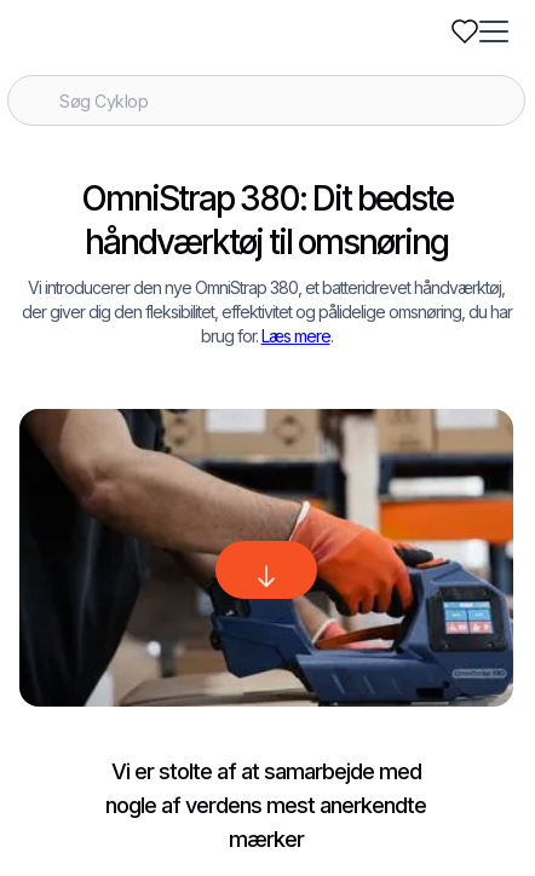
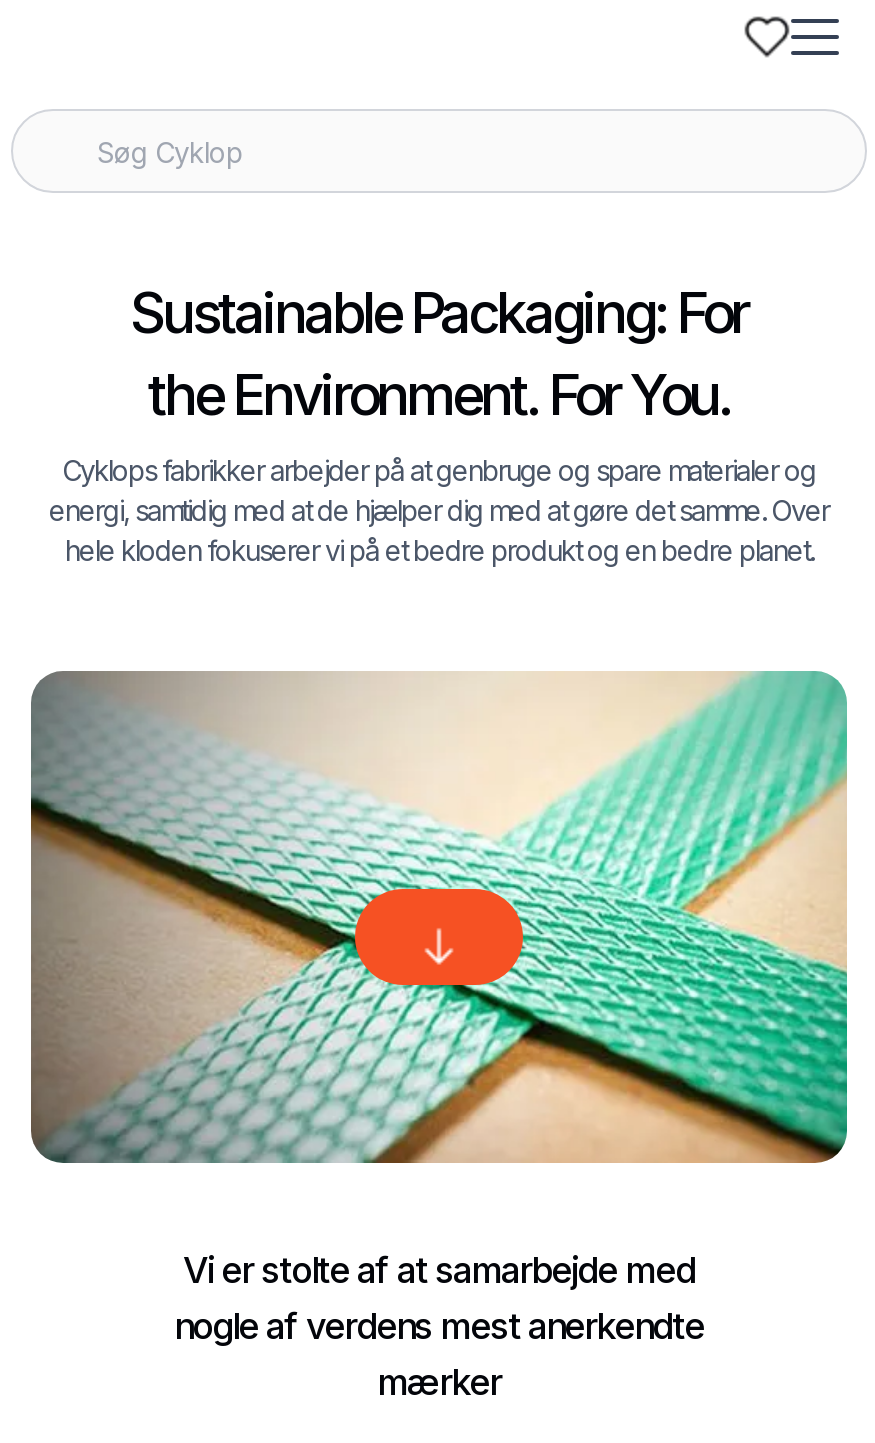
- OmniStrap 380: Dit bedste
- håndværktøj til omsnøring
- Vi introducerer den nye OmniStrap 380, et batteridrevet håndværktøj,
- der giver dig den fleksibilitet, effektivitet og pålidelige omsnøring, du har
- brug for. Læs mere
+ Sustainable Packaging: For
+ the Environment. For You.
+ Cyklops fabrikker arbejder på at genbruge og spare materialer og
+ energi, samtidig med at de hjælper dig med at gøre det samme. Over
+ hele kloden fokuserer vi på et bedre produkt og en bedre planet.

- [image]
+ [image]
